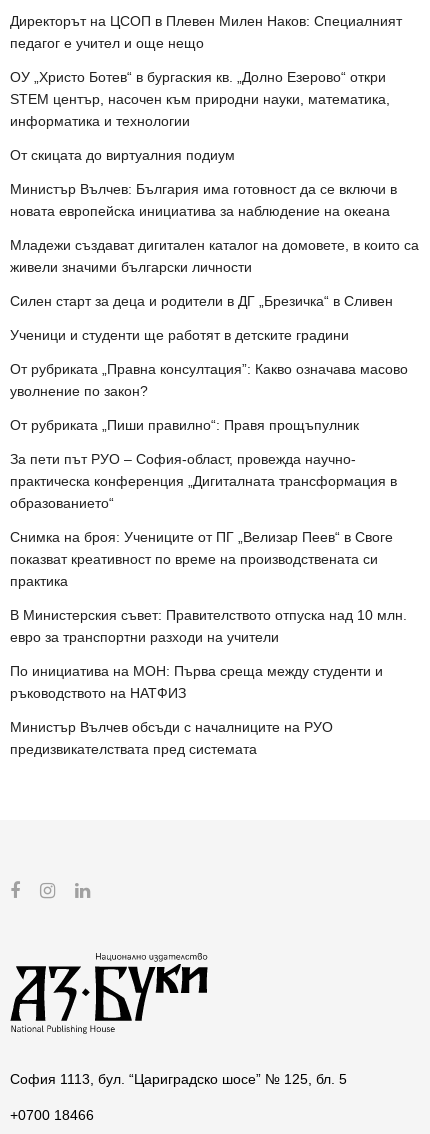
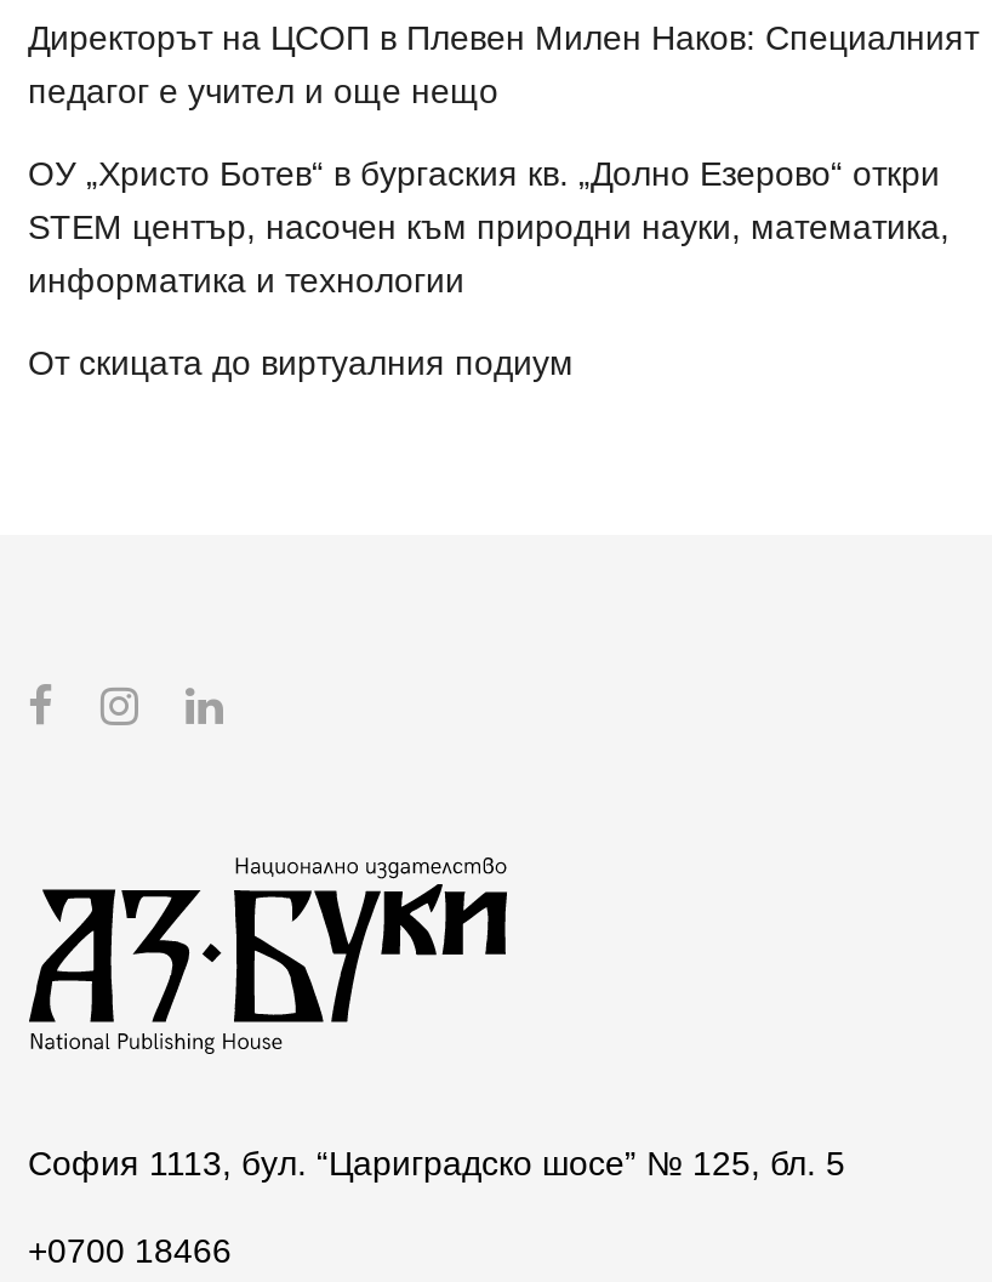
- Министър Вълчев: България има готовност да се включи в
- новата европейска инициатива за наблюдение на океана
- Младежи създават дигитален каталог на домовете, в които са
- живели значими български личности
- Силен старт за деца и родители в ДГ „Брезичка“ в Сливен
- Ученици и студенти ще работят в детските градини
- От рубриката „Правна консултация”: Какво означава масово
- уволнение по закон?
- От рубриката „Пиши правилно“: Правя прощъпулник
- За пети път РУО – София-област, провежда научно-
- практическа конференция „Дигиталната трансформация в
- образованието“
- Снимка на броя: Учениците от ПГ „Велизар Пеев“ в Своге
- показват креативност по време на производствената си
- практика
- В Министерския съвет: Правителството отпуска над 10 млн.
- евро за транспортни разходи на учители
- По инициатива на МОН: Първа среща между студенти и
- ръководството на НАТФИЗ
- Министър Вълчев обсъди с началниците на РУО
- предизвикателствата пред системата
